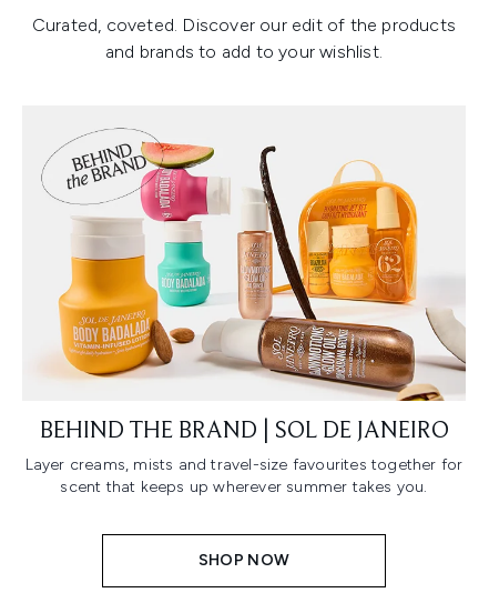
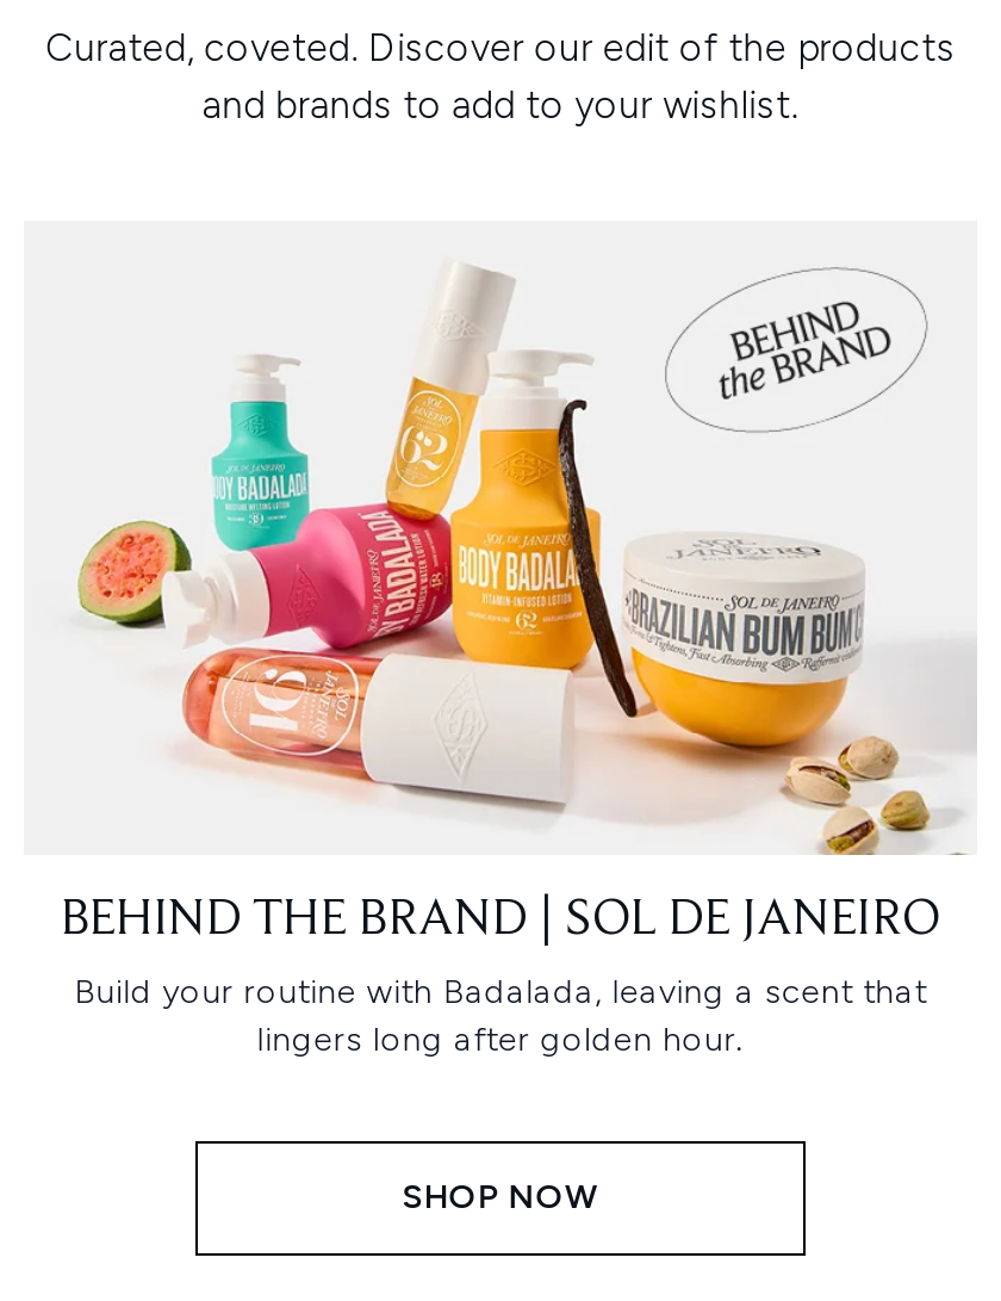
- [image]
+ [image]

- Layer creams, mists and travel-size favourites together for
- scent that keeps up wherever summer takes you.
+ Build your routine with Badalada, leaving a scent that
+ lingers long after golden hour.
